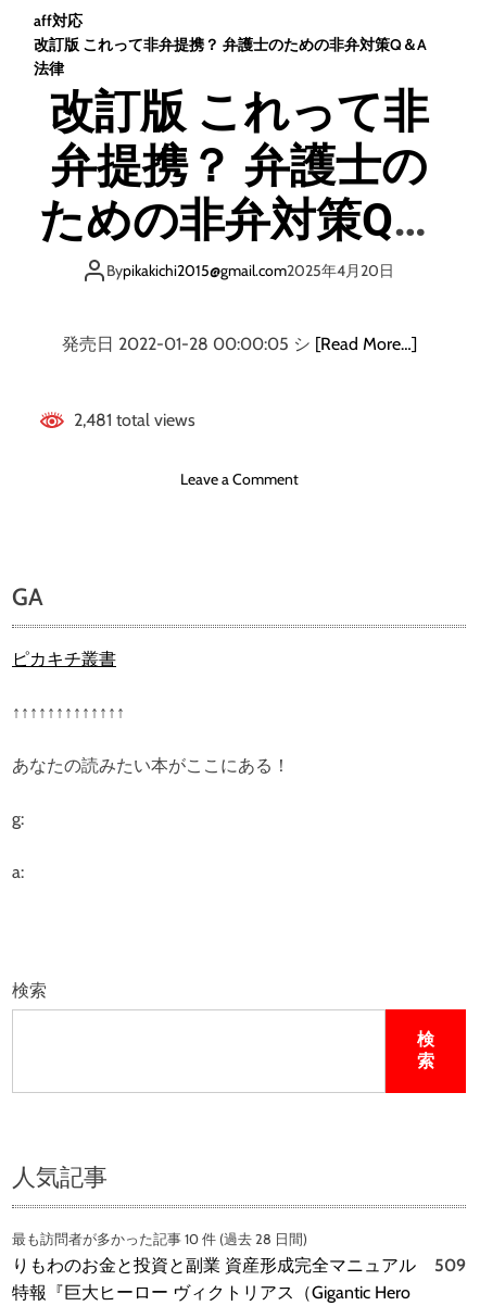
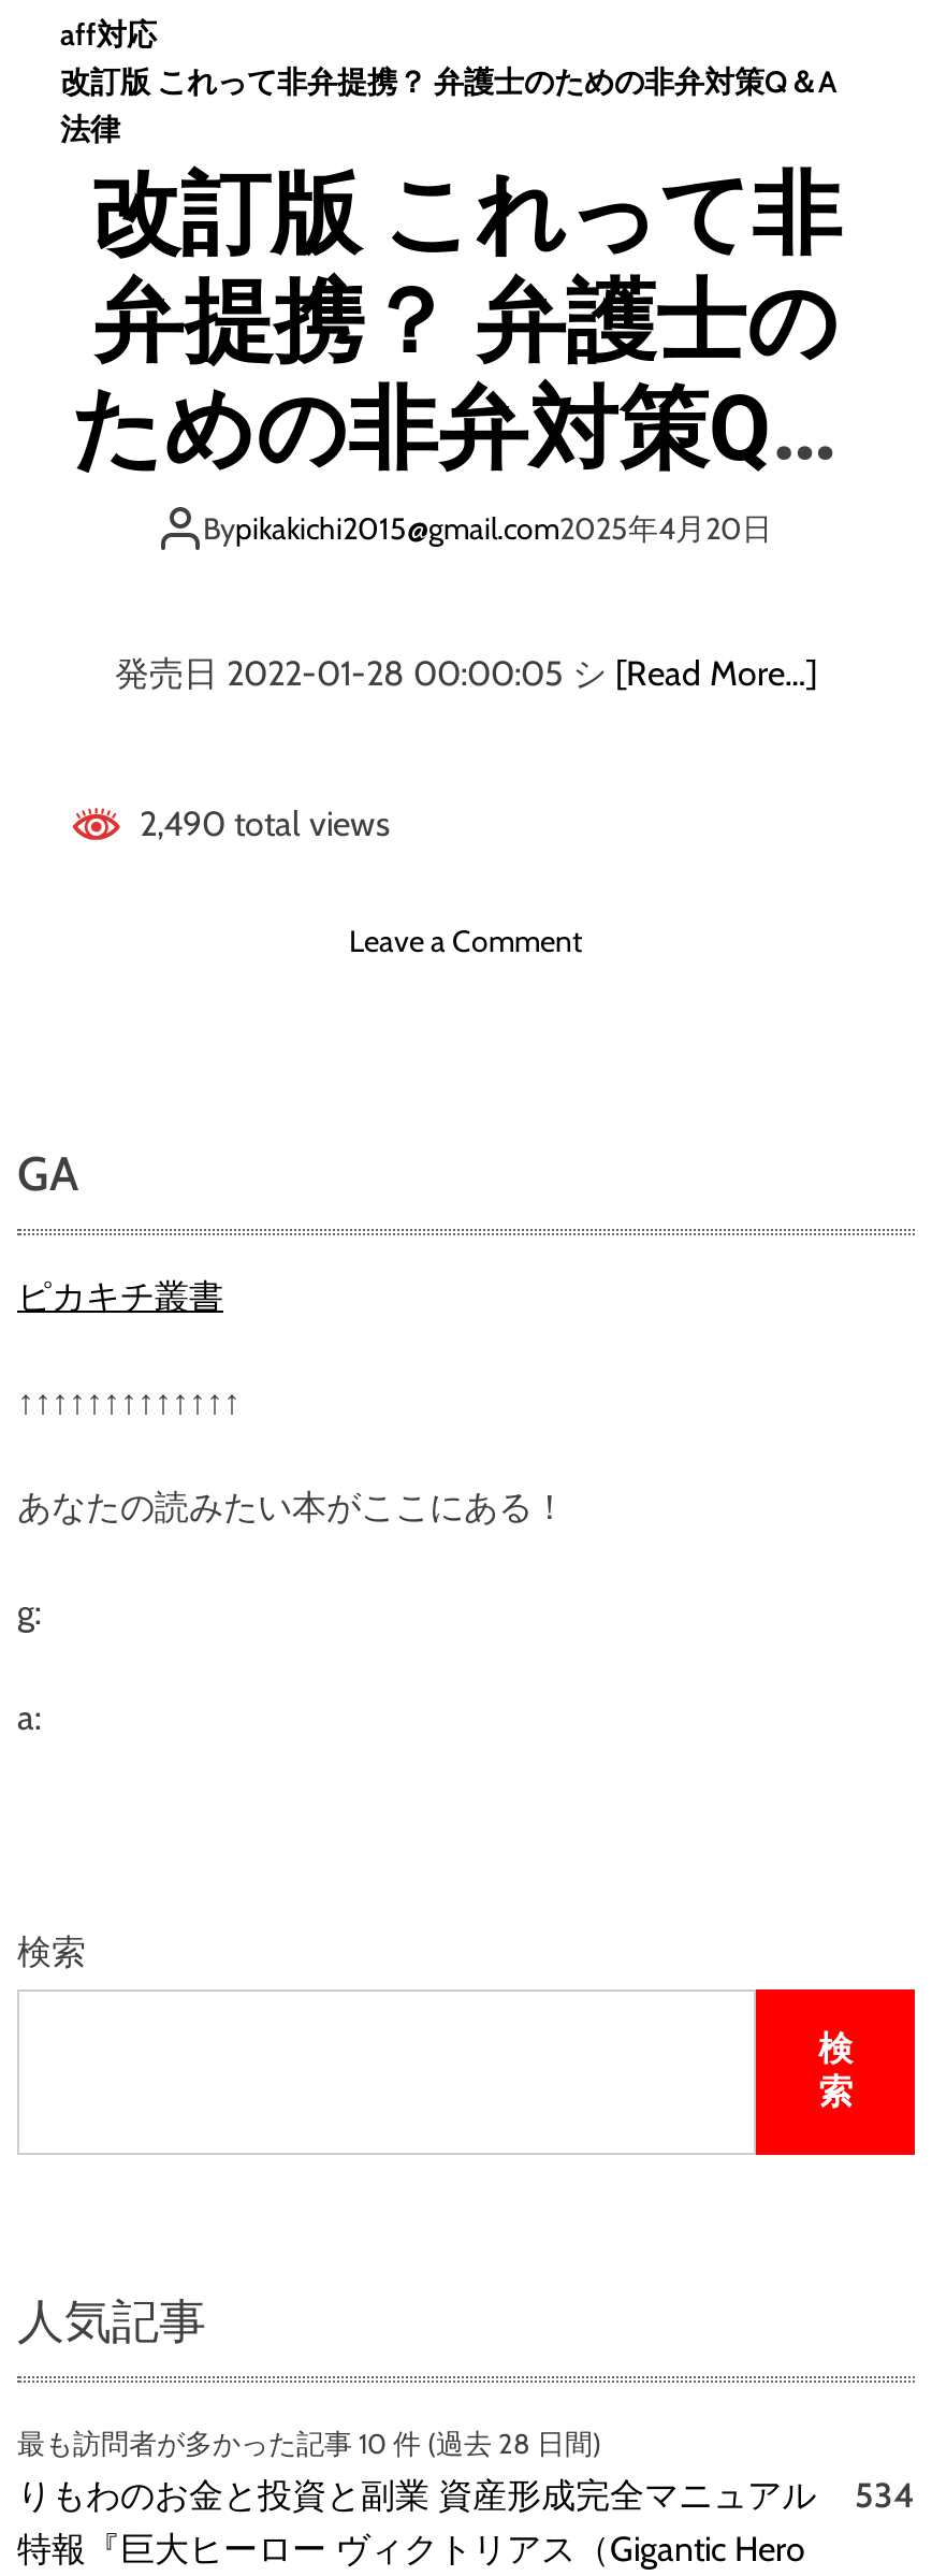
- 2,481 total views
+ 2,490 total views

- りもわのお金と投資と副業 資産形成完全マニュアル 509
+ りもわのお金と投資と副業 資産形成完全マニュアル 534
